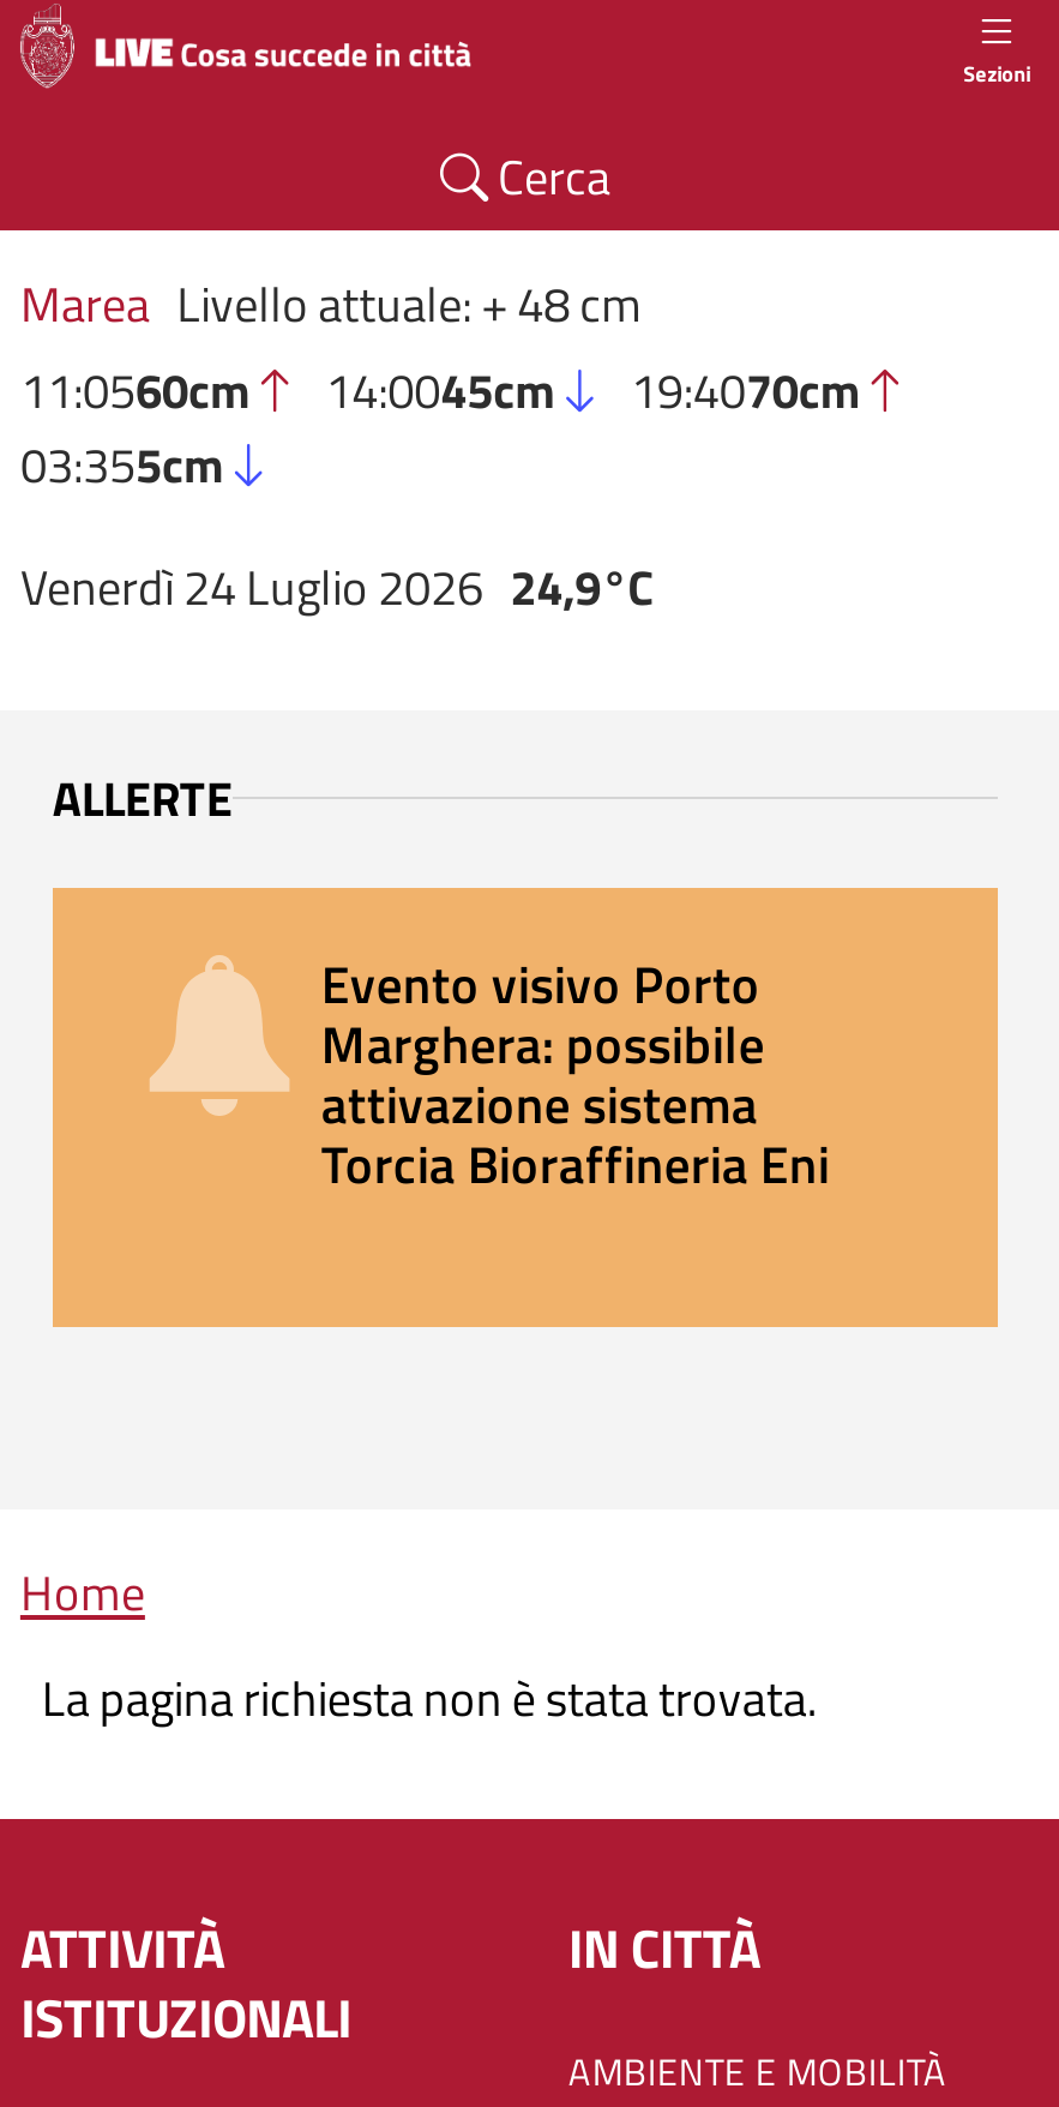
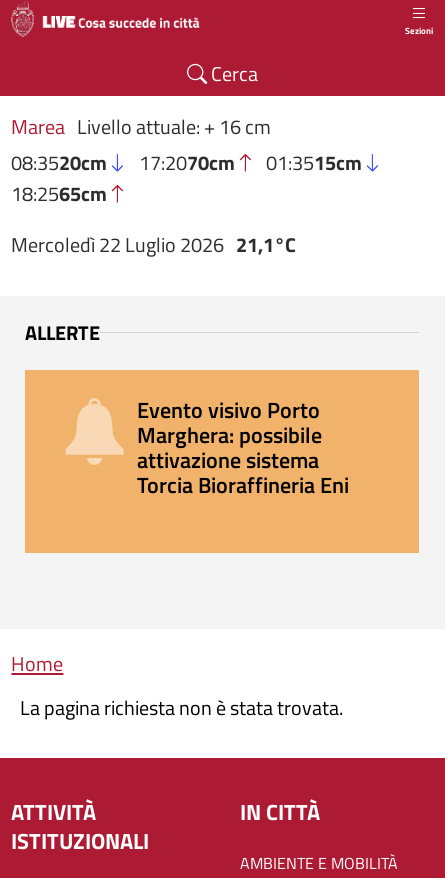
- Marea Livello attuale: + 48 cm
- 11:0560cm
- 14:0045cm
- 19:4070cm
- 03:355cm
+ Marea Livello attuale: + 16 cm
+ 08:3520cm
+ 17:2070cm
+ 01:3515cm
+ 18:2565cm

- Venerdì 24 Luglio 2026 24,9°C
+ Mercoledì 22 Luglio 2026 21,1°C
